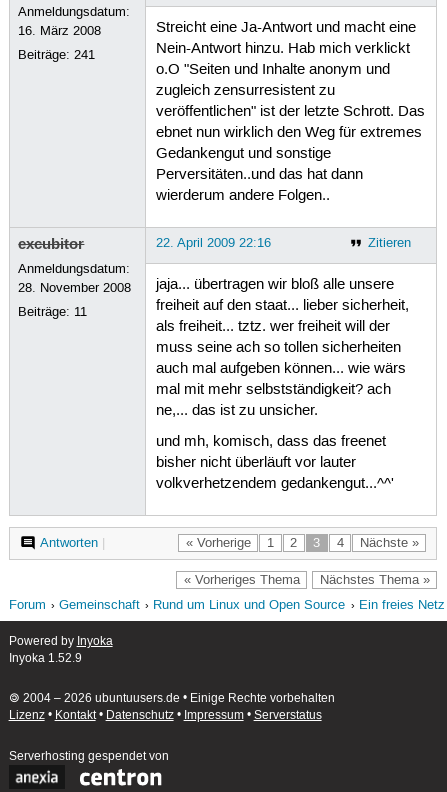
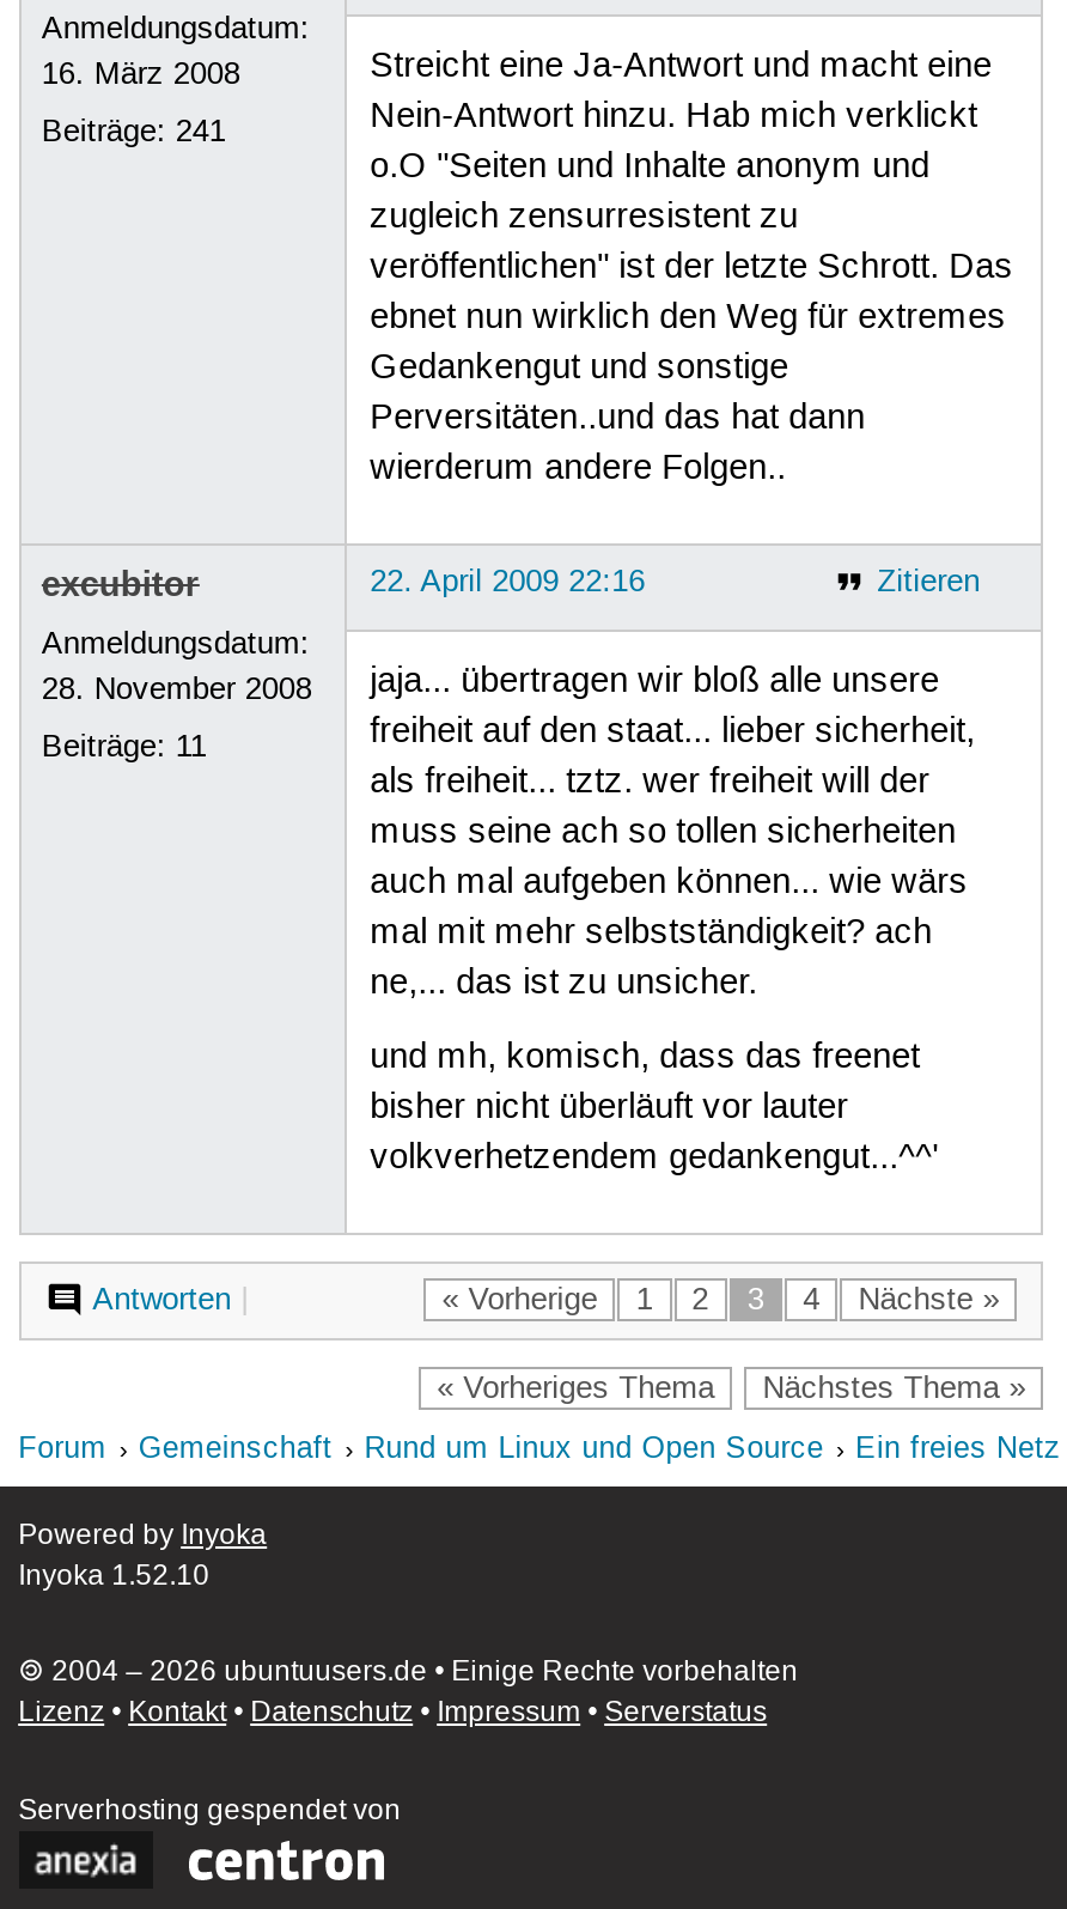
- Inyoka 1.52.9
+ Inyoka 1.52.10
